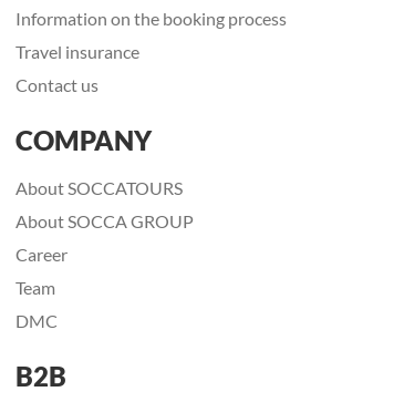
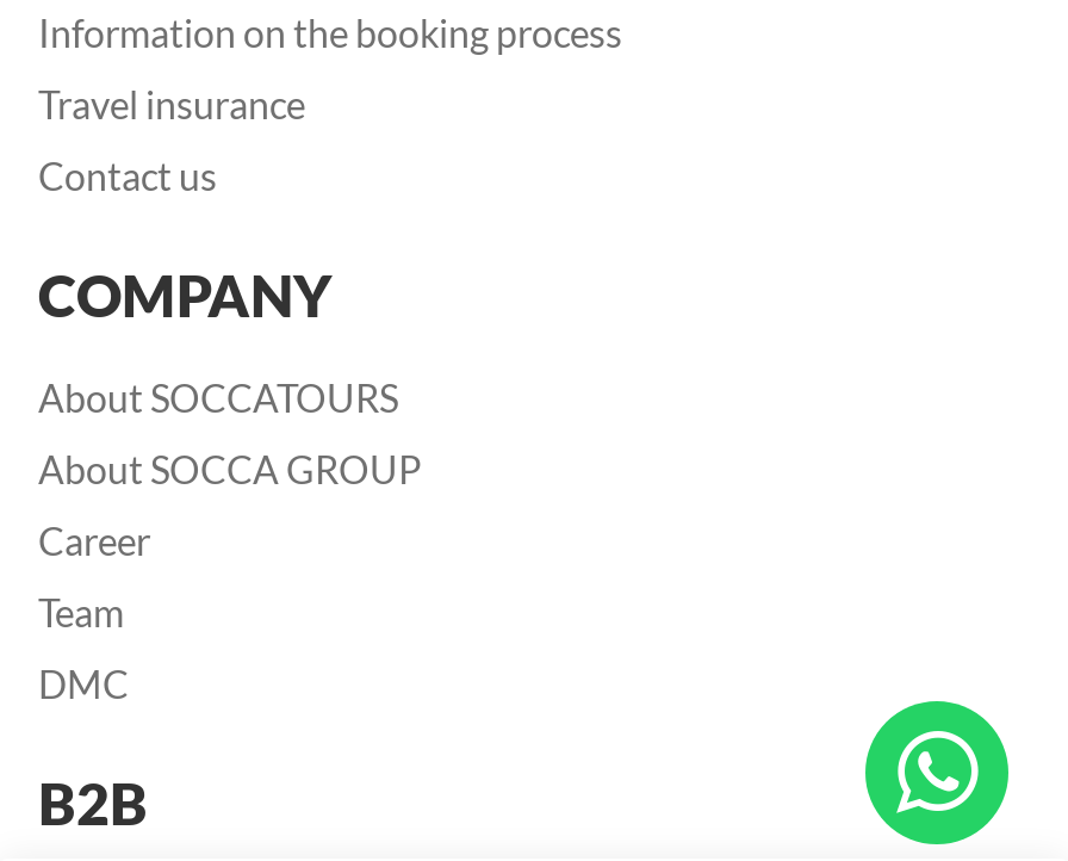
+ [image]
